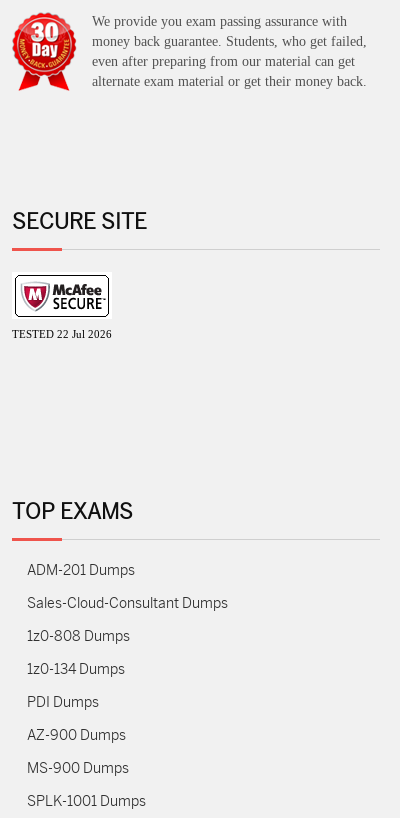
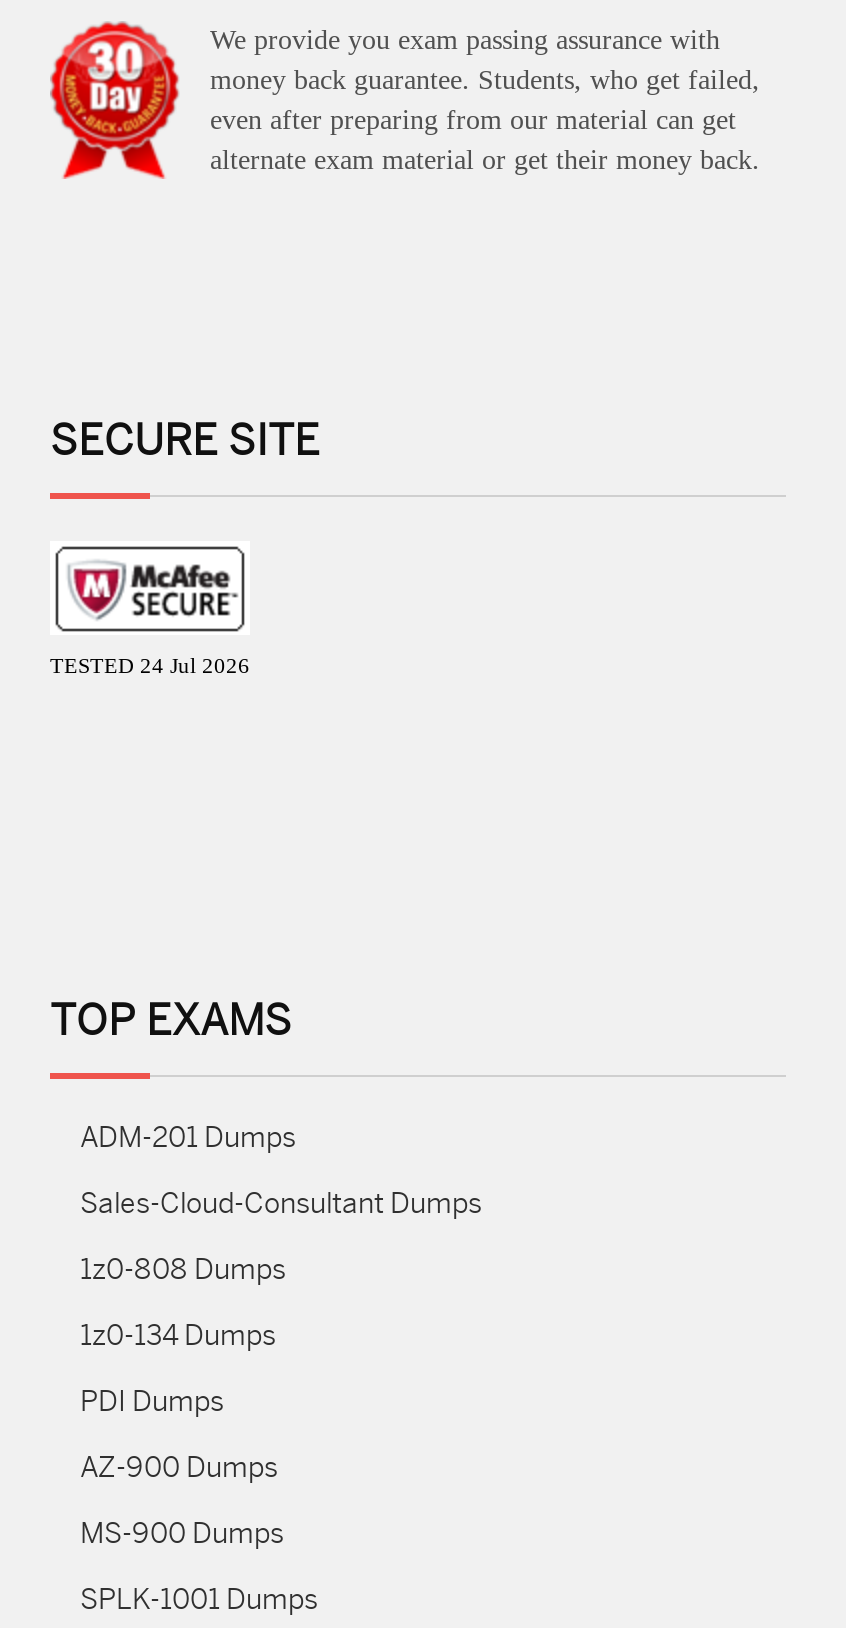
- TESTED 22 Jul 2026
+ TESTED 24 Jul 2026
